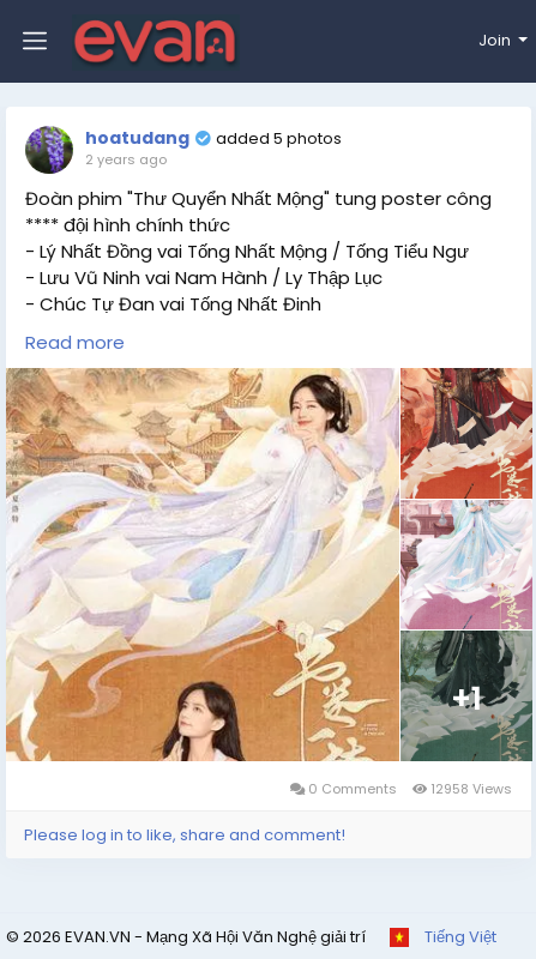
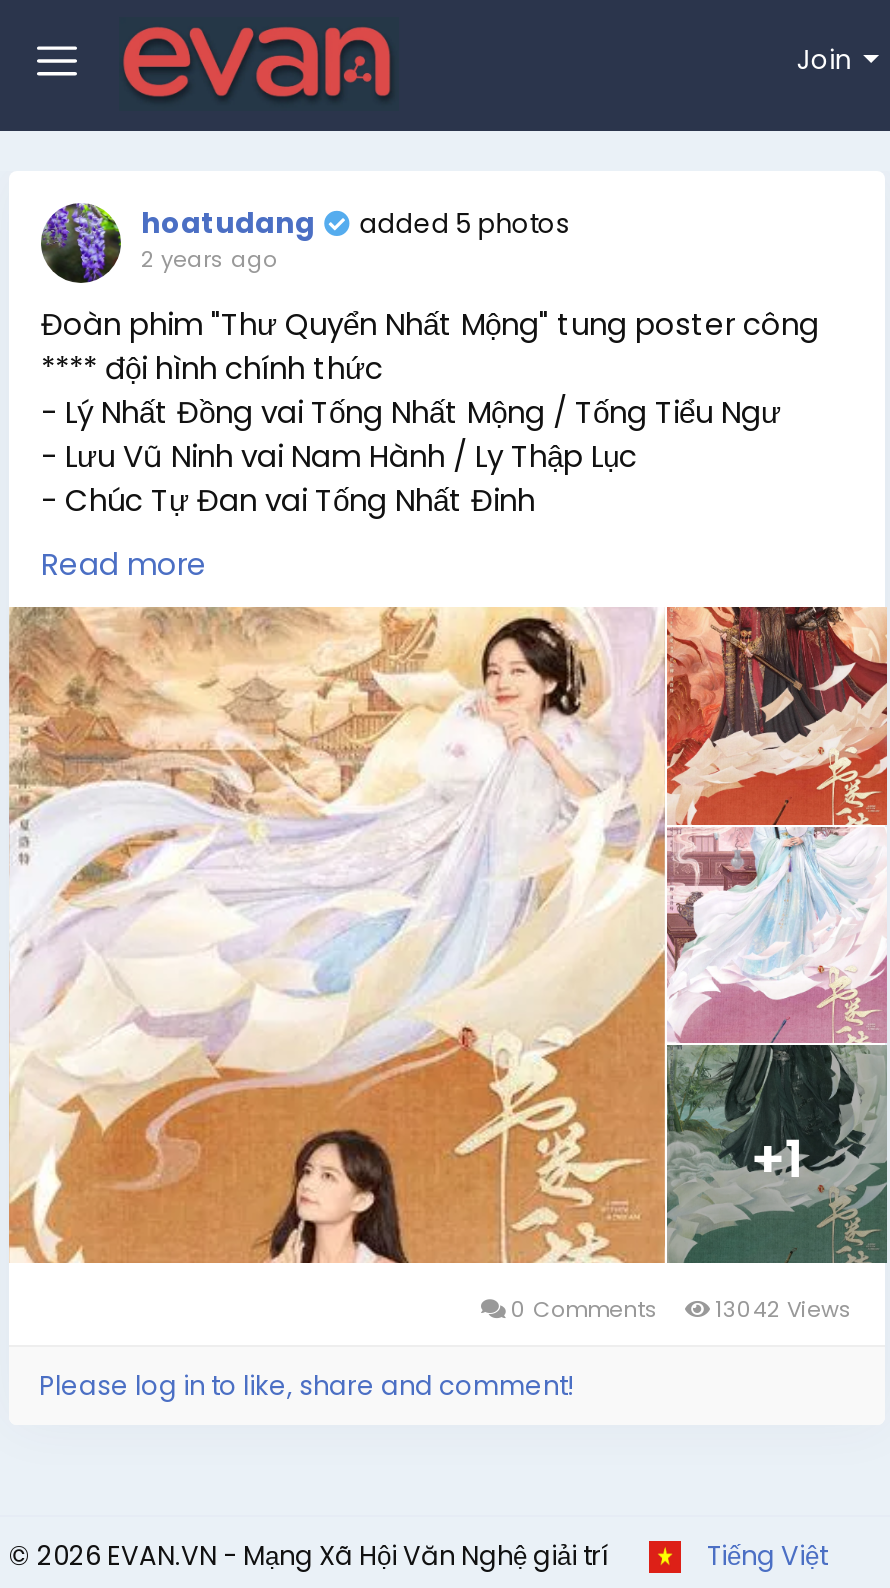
- 0 Comments 12958 Views
+ 0 Comments 13042 Views
